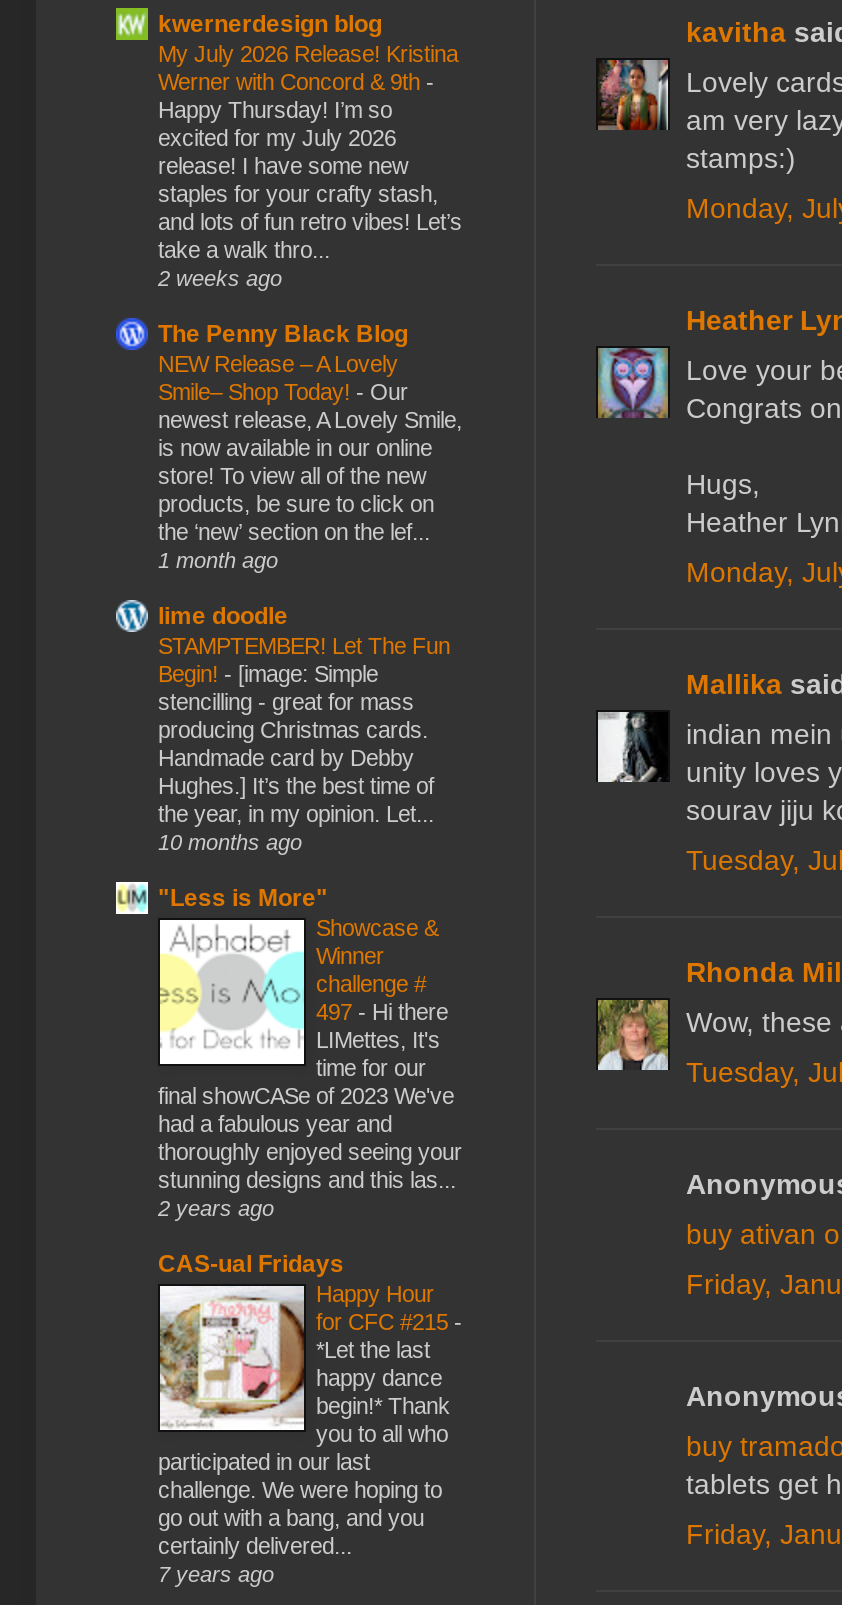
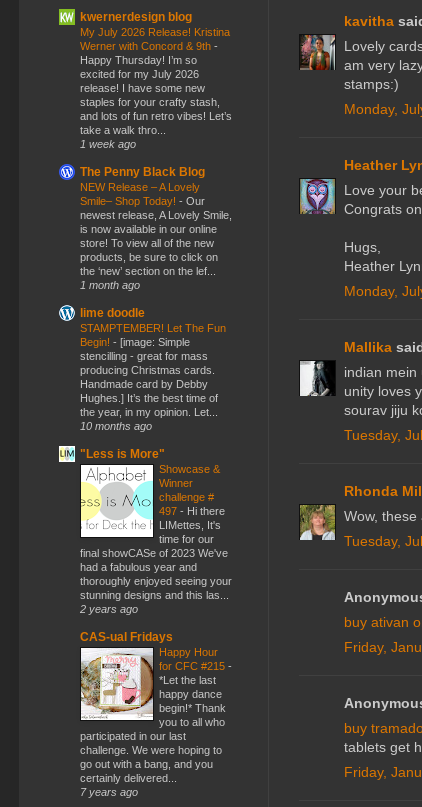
- 2 weeks ago
+ 1 week ago
